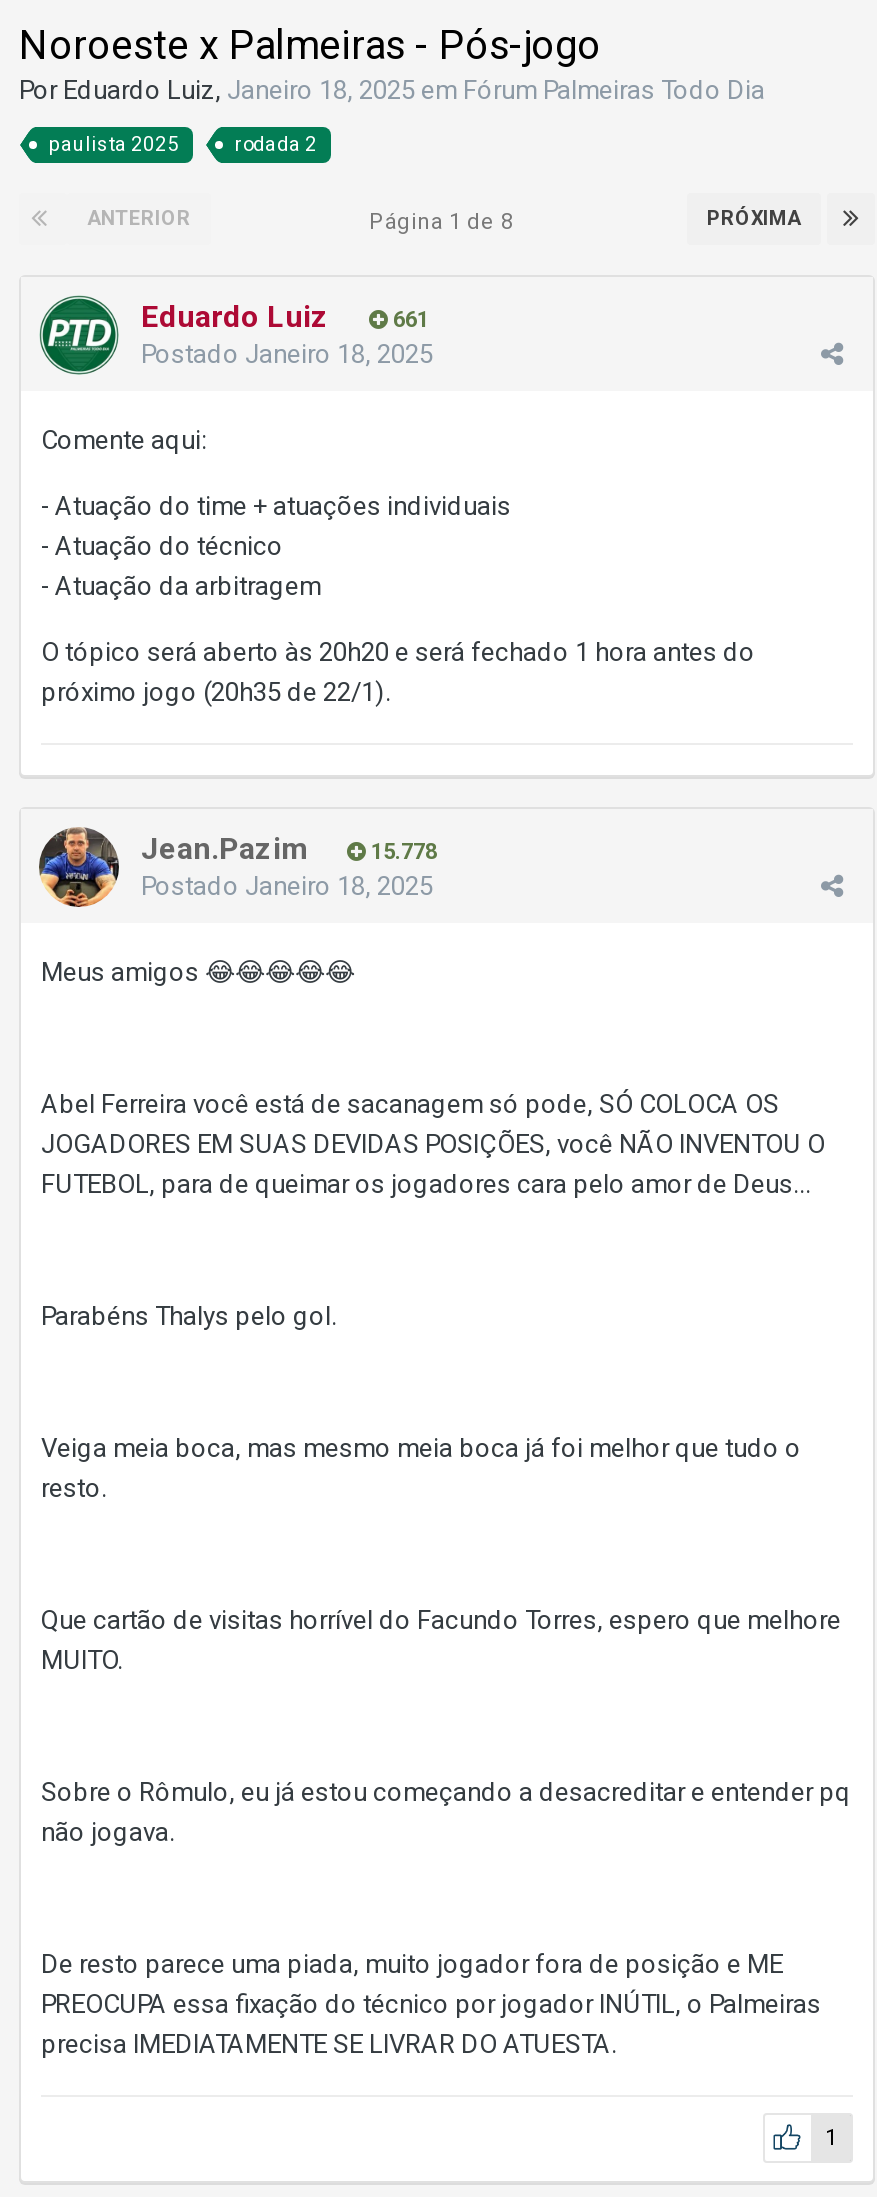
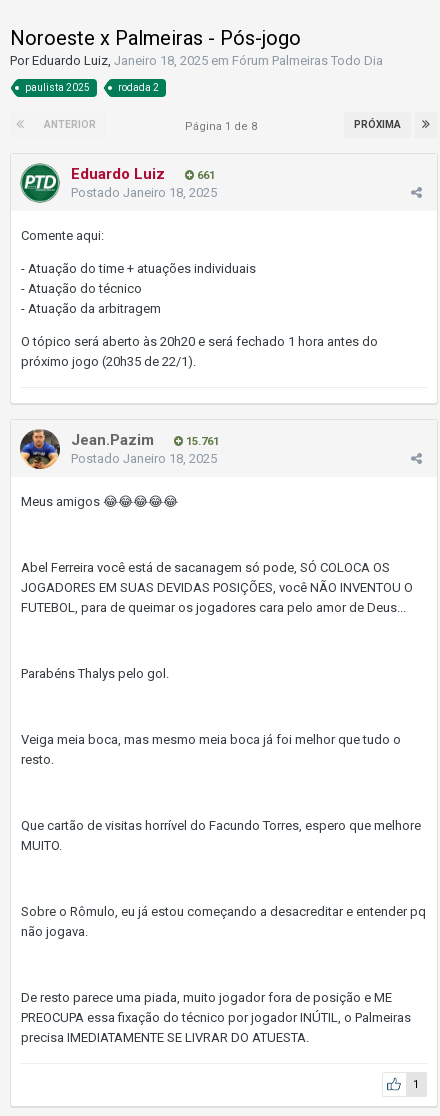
- 15.778
+ 15.761
